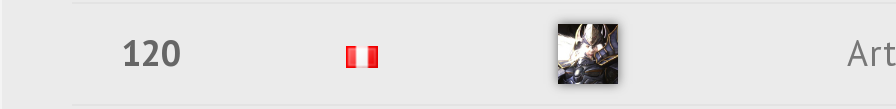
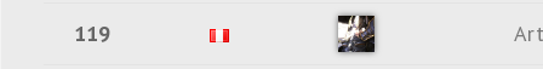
- 120
+ 119
